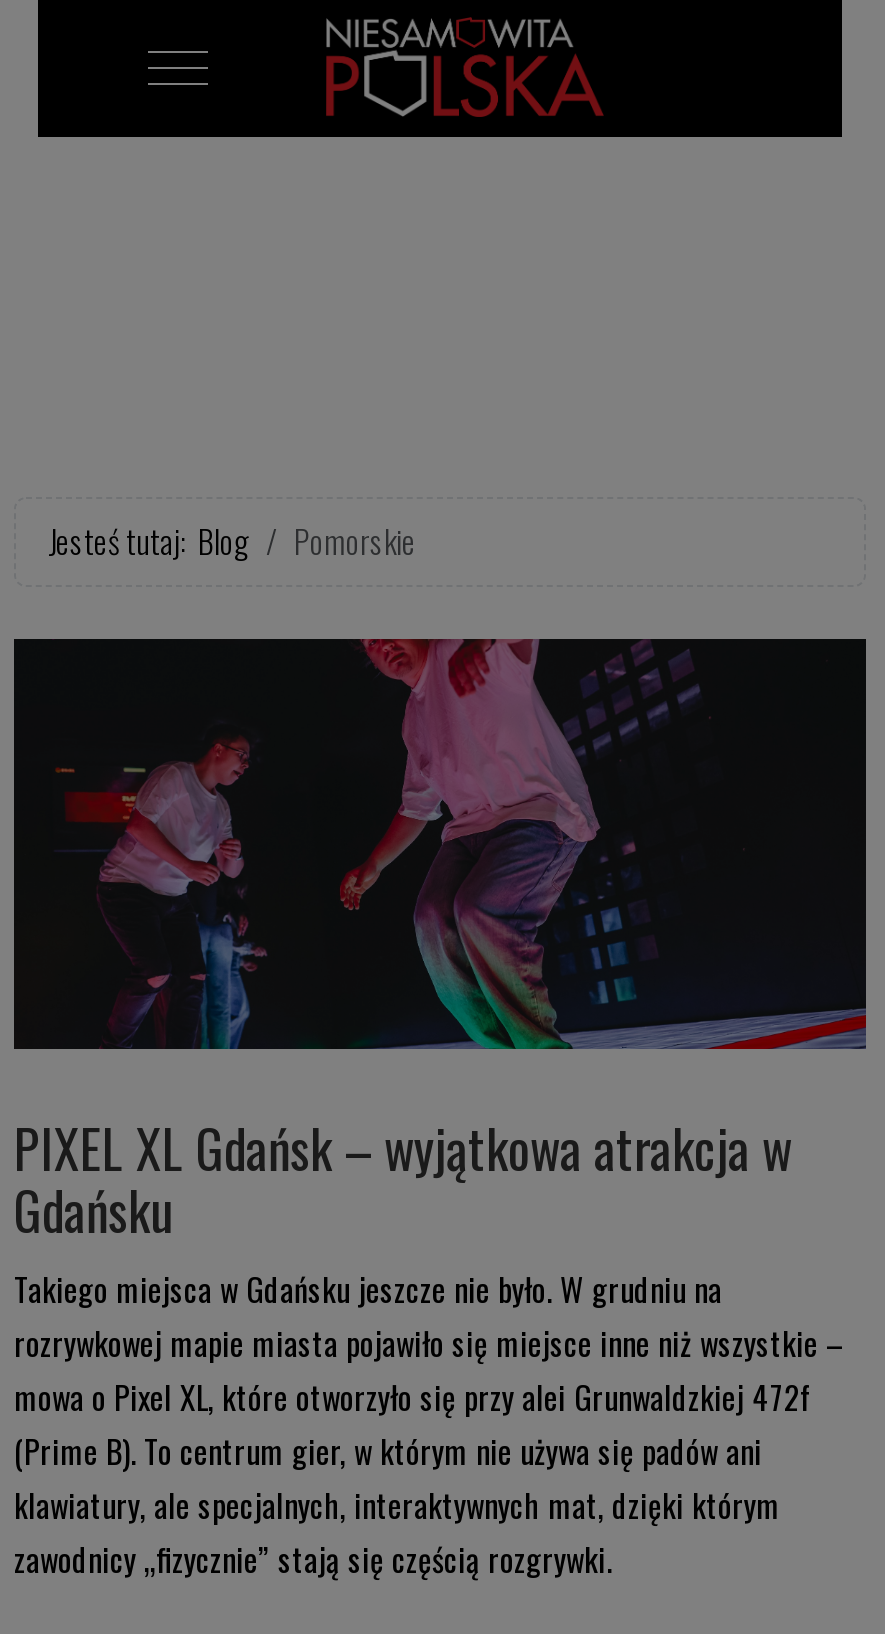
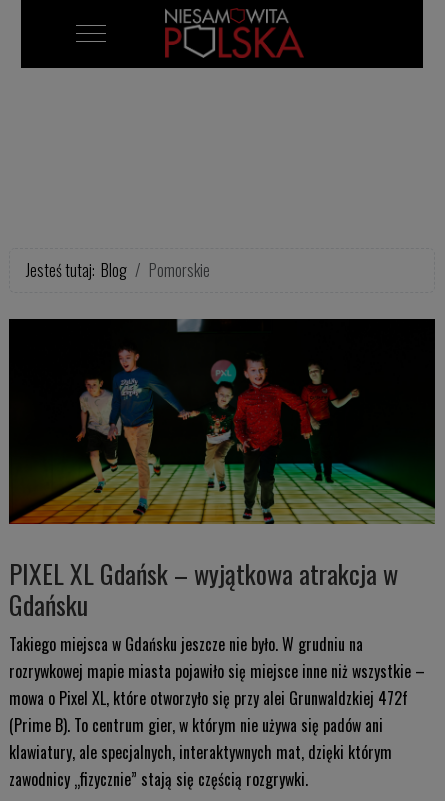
- [image]
+ [image]
